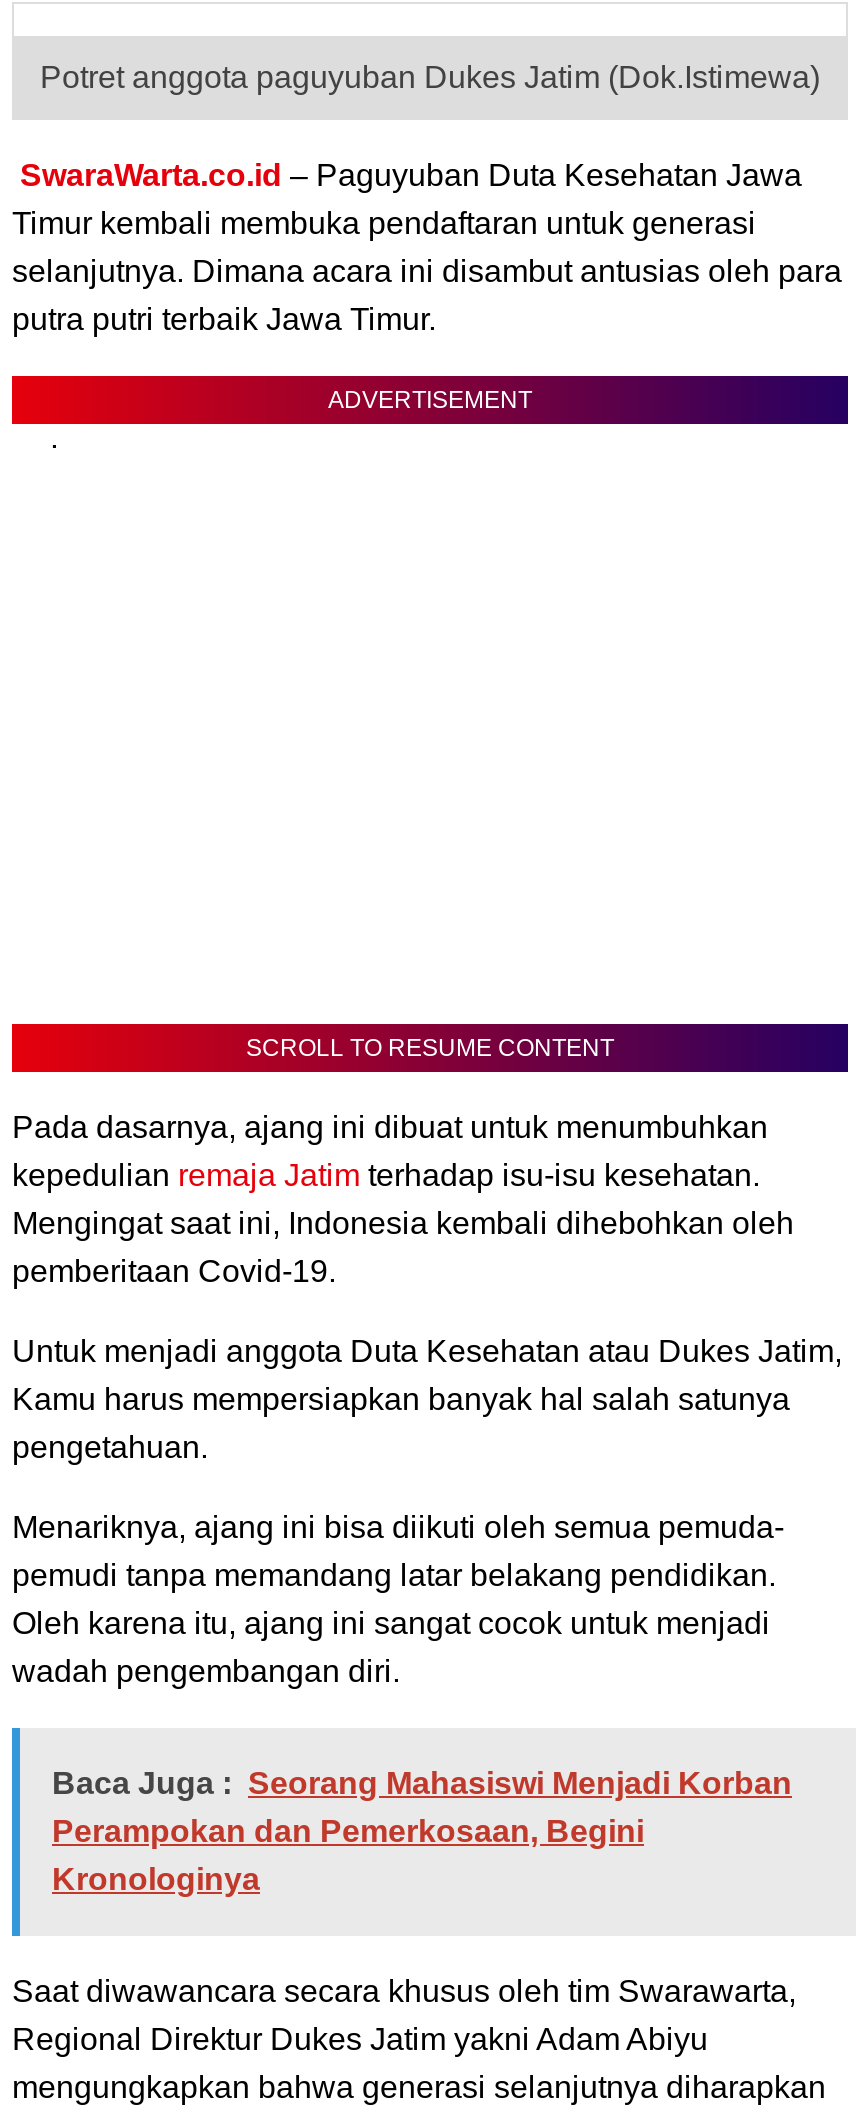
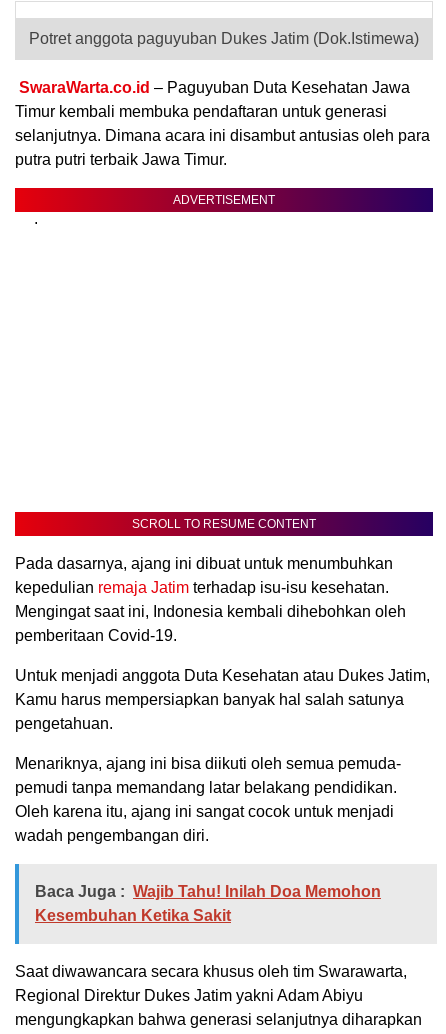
- Baca Juga : Seorang Mahasiswi Menjadi Korban
- Perampokan dan Pemerkosaan, Begini
- Kronologinya
+ Baca Juga : Wajib Tahu! Inilah Doa Memohon
+ Kesembuhan Ketika Sakit
